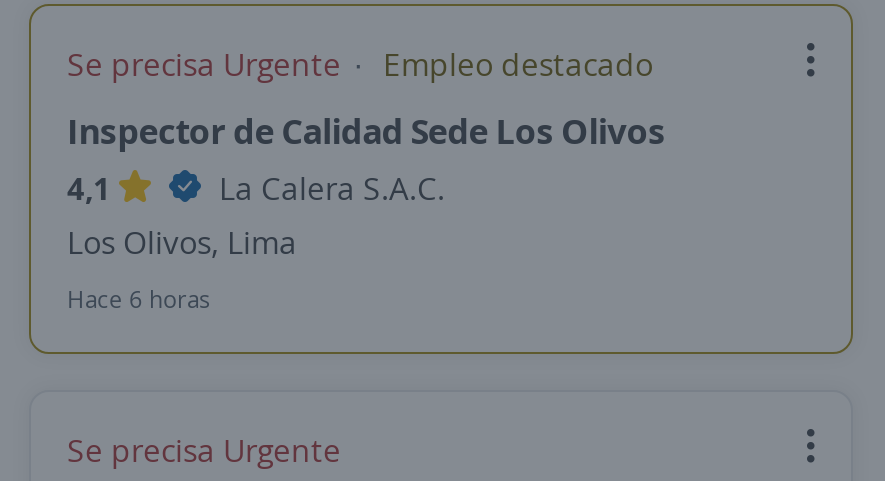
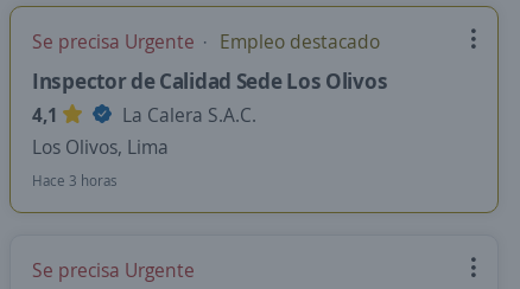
- Hace 6 horas
+ Hace 3 horas
